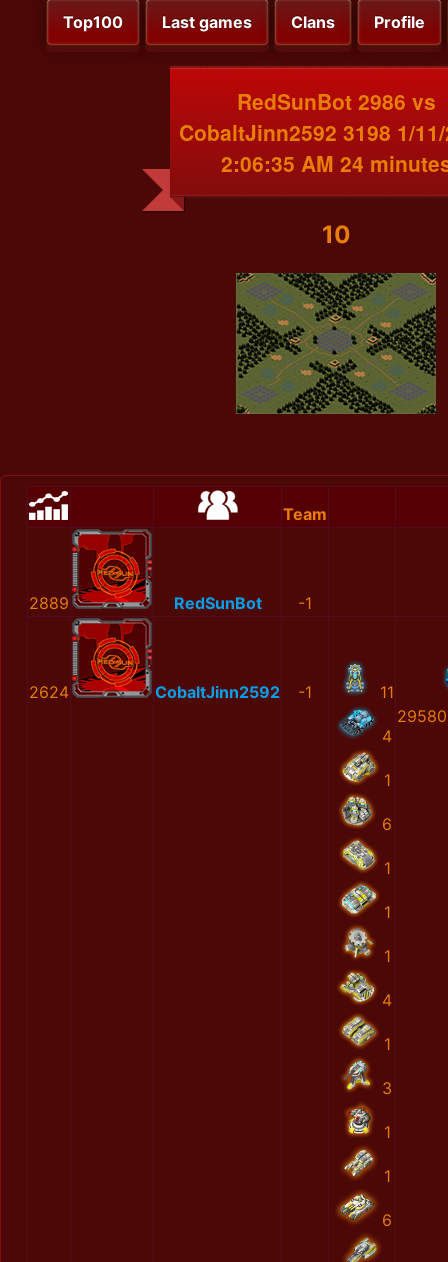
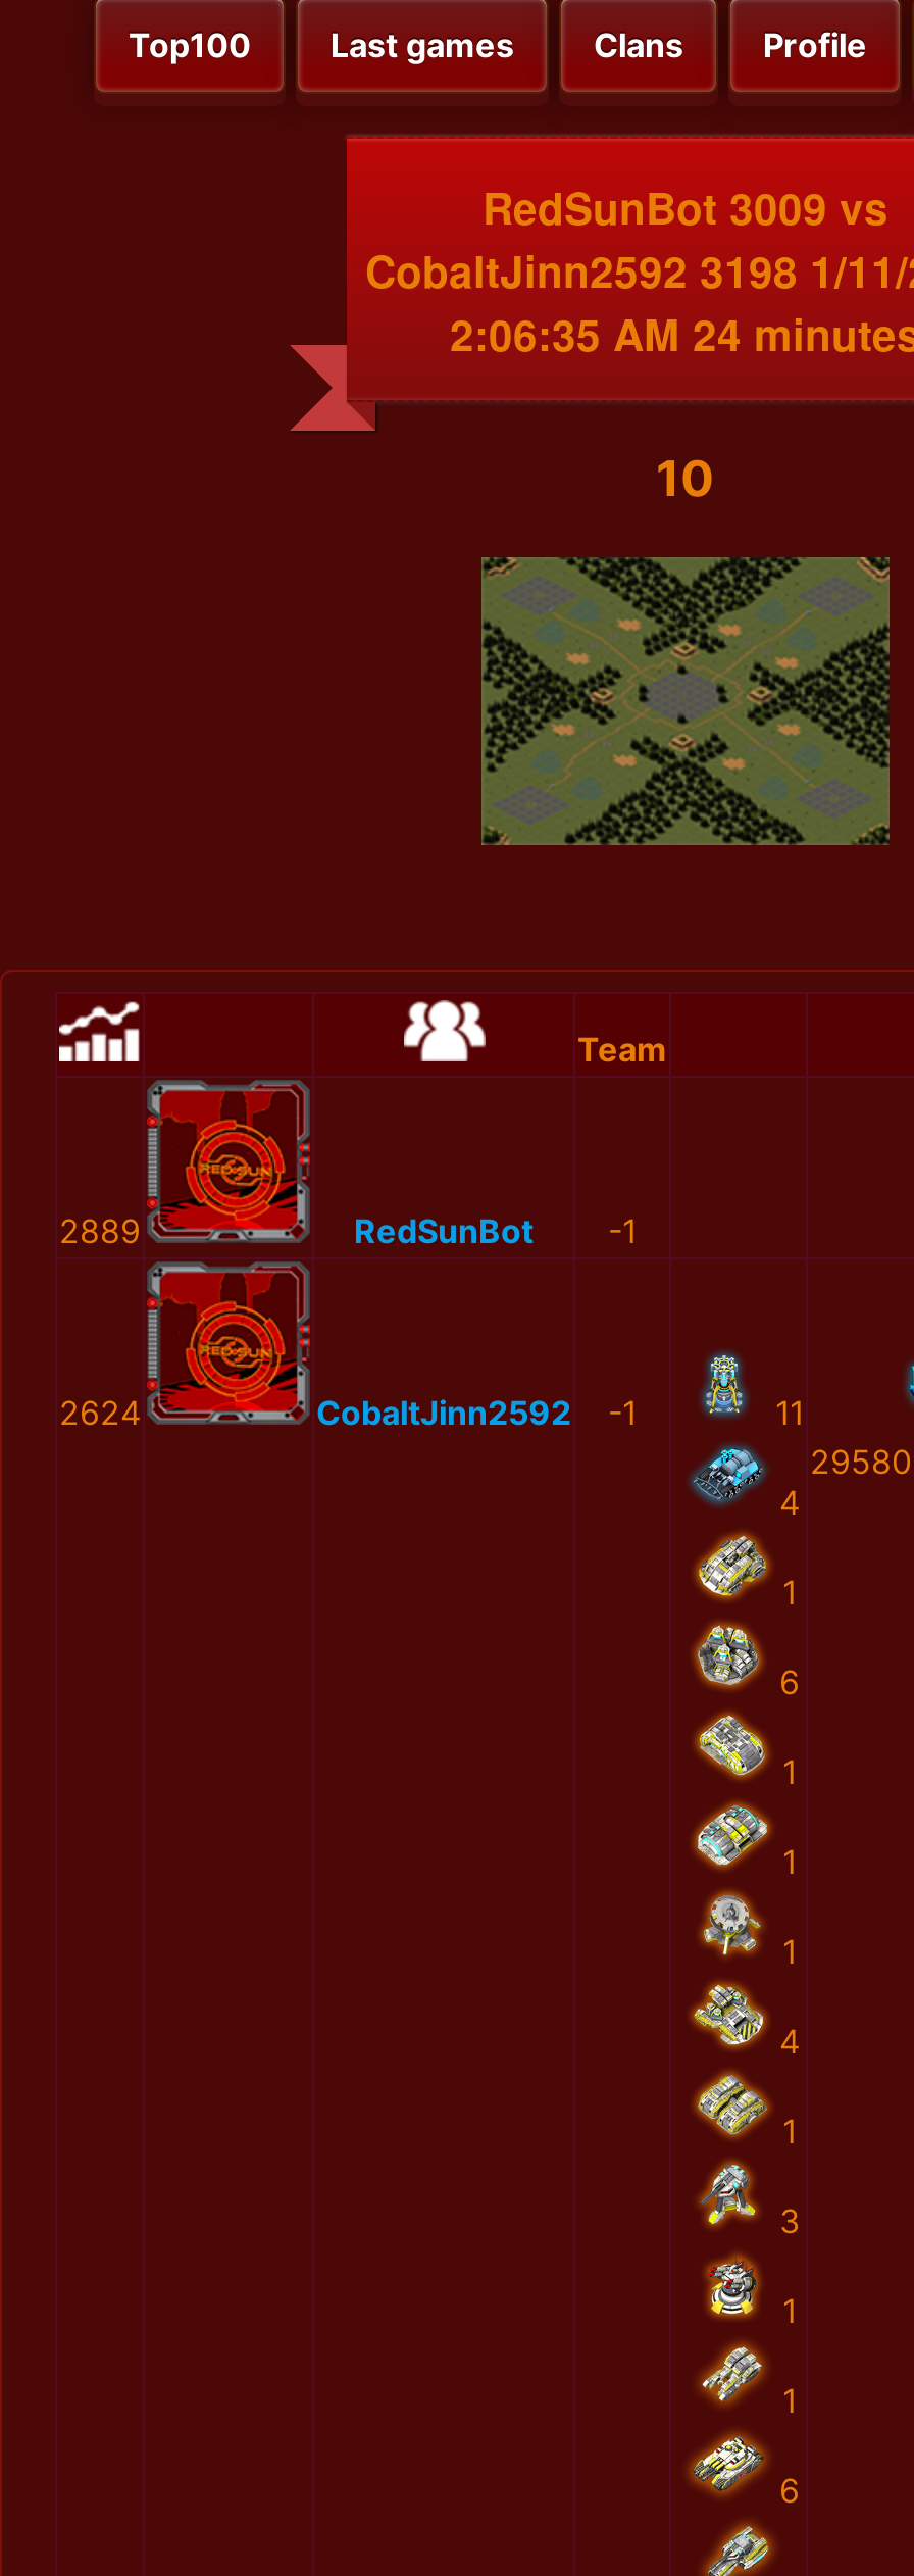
- RedSunBot 2986 vs
+ RedSunBot 3009 vs
